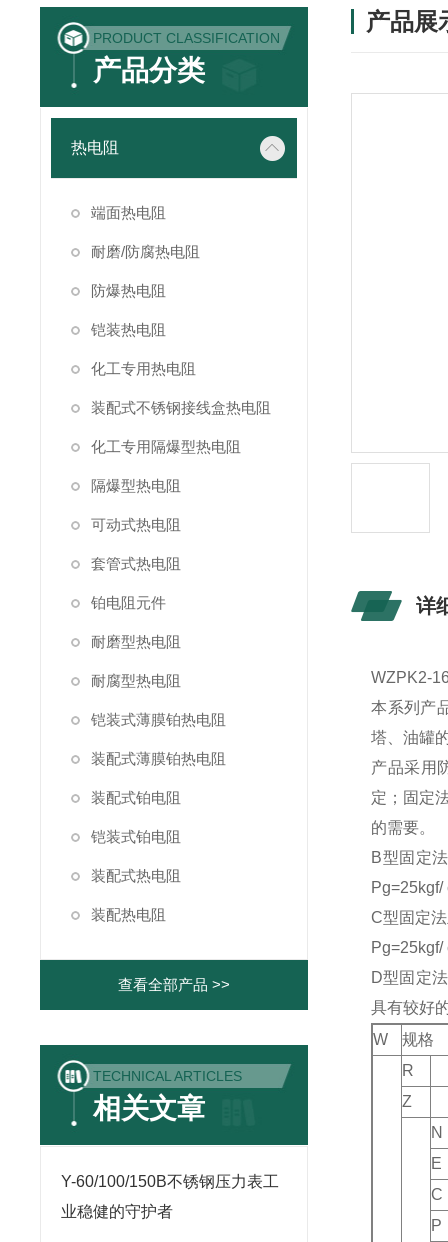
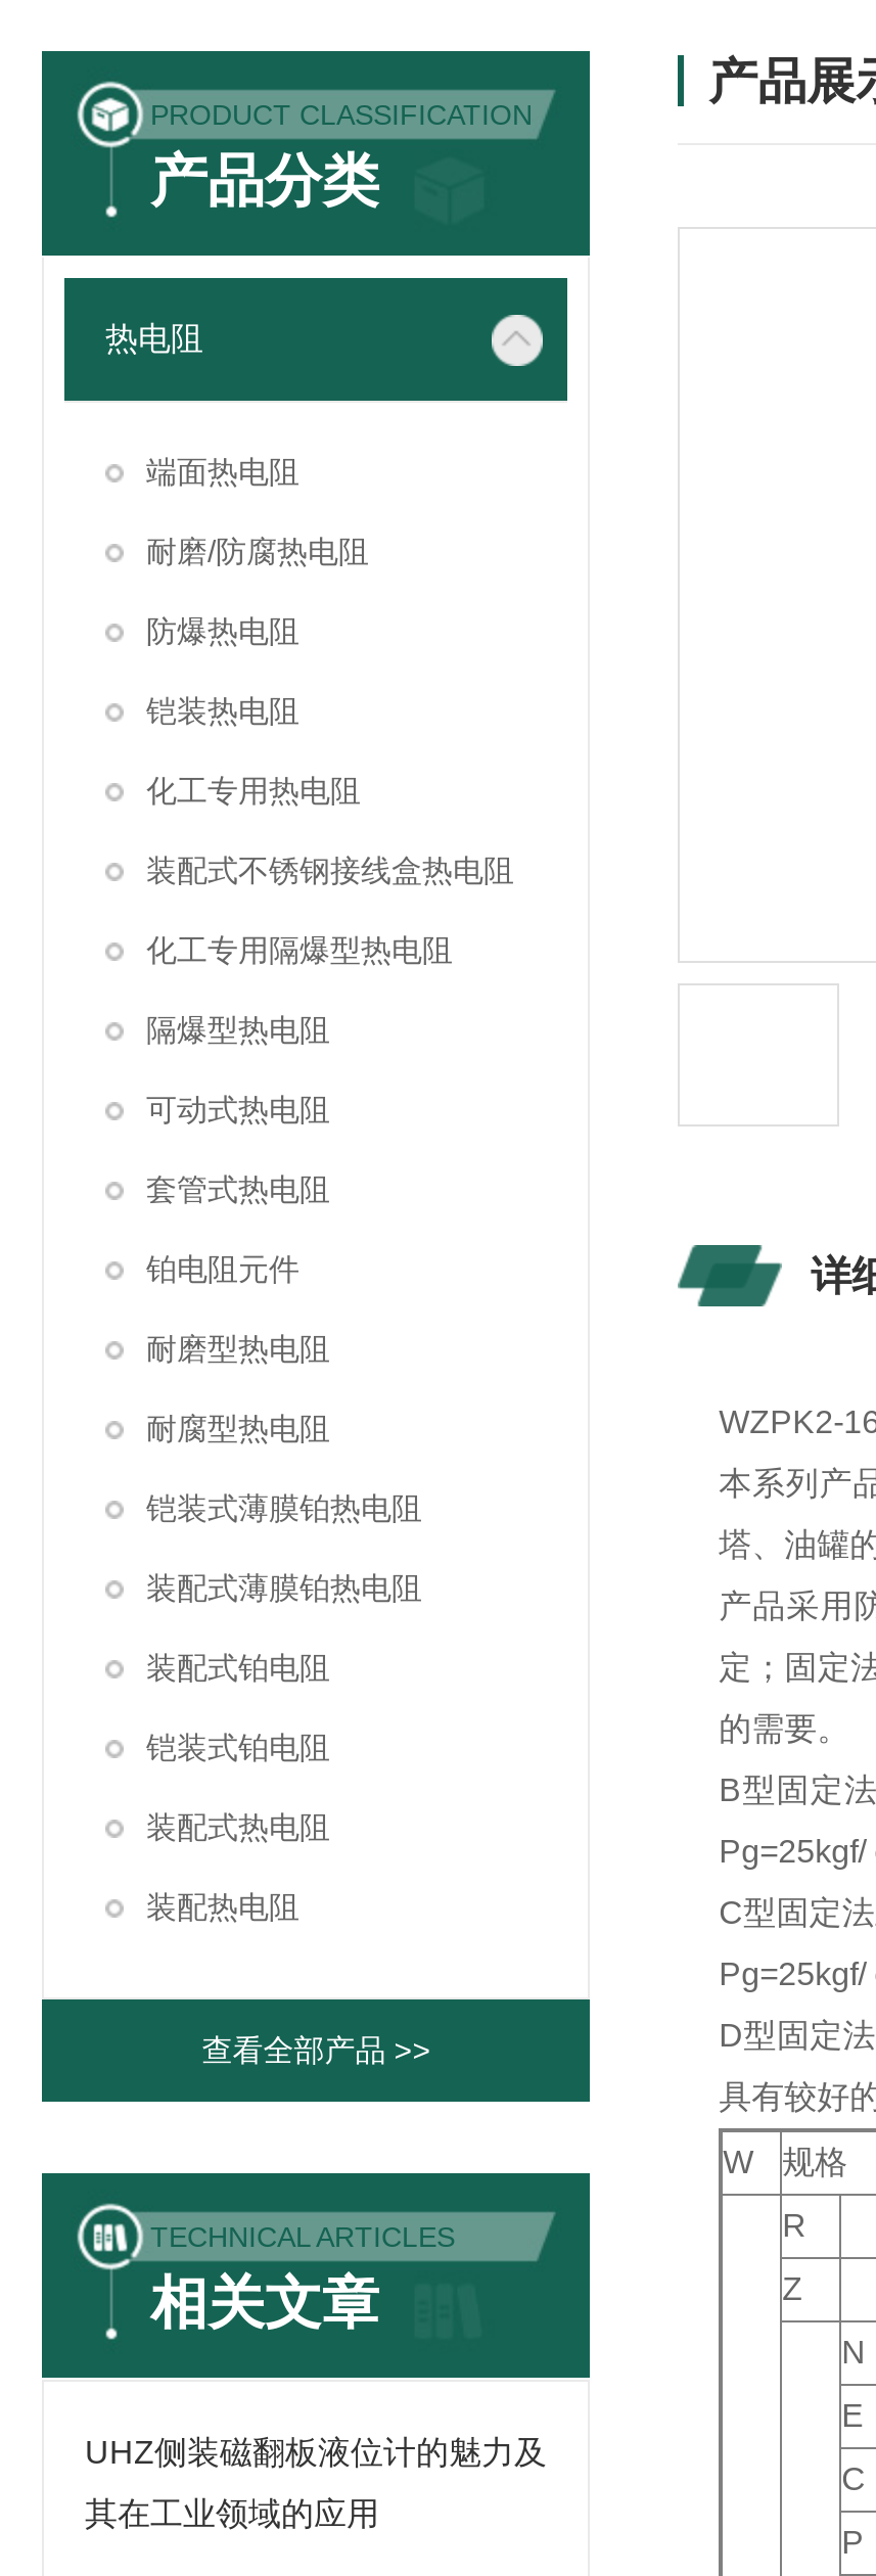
- Y-60/100/150B不锈钢压力表工
+ UHZ侧装磁翻板液位计的魅力及

- 业稳健的守护者
+ 其在工业领域的应用
